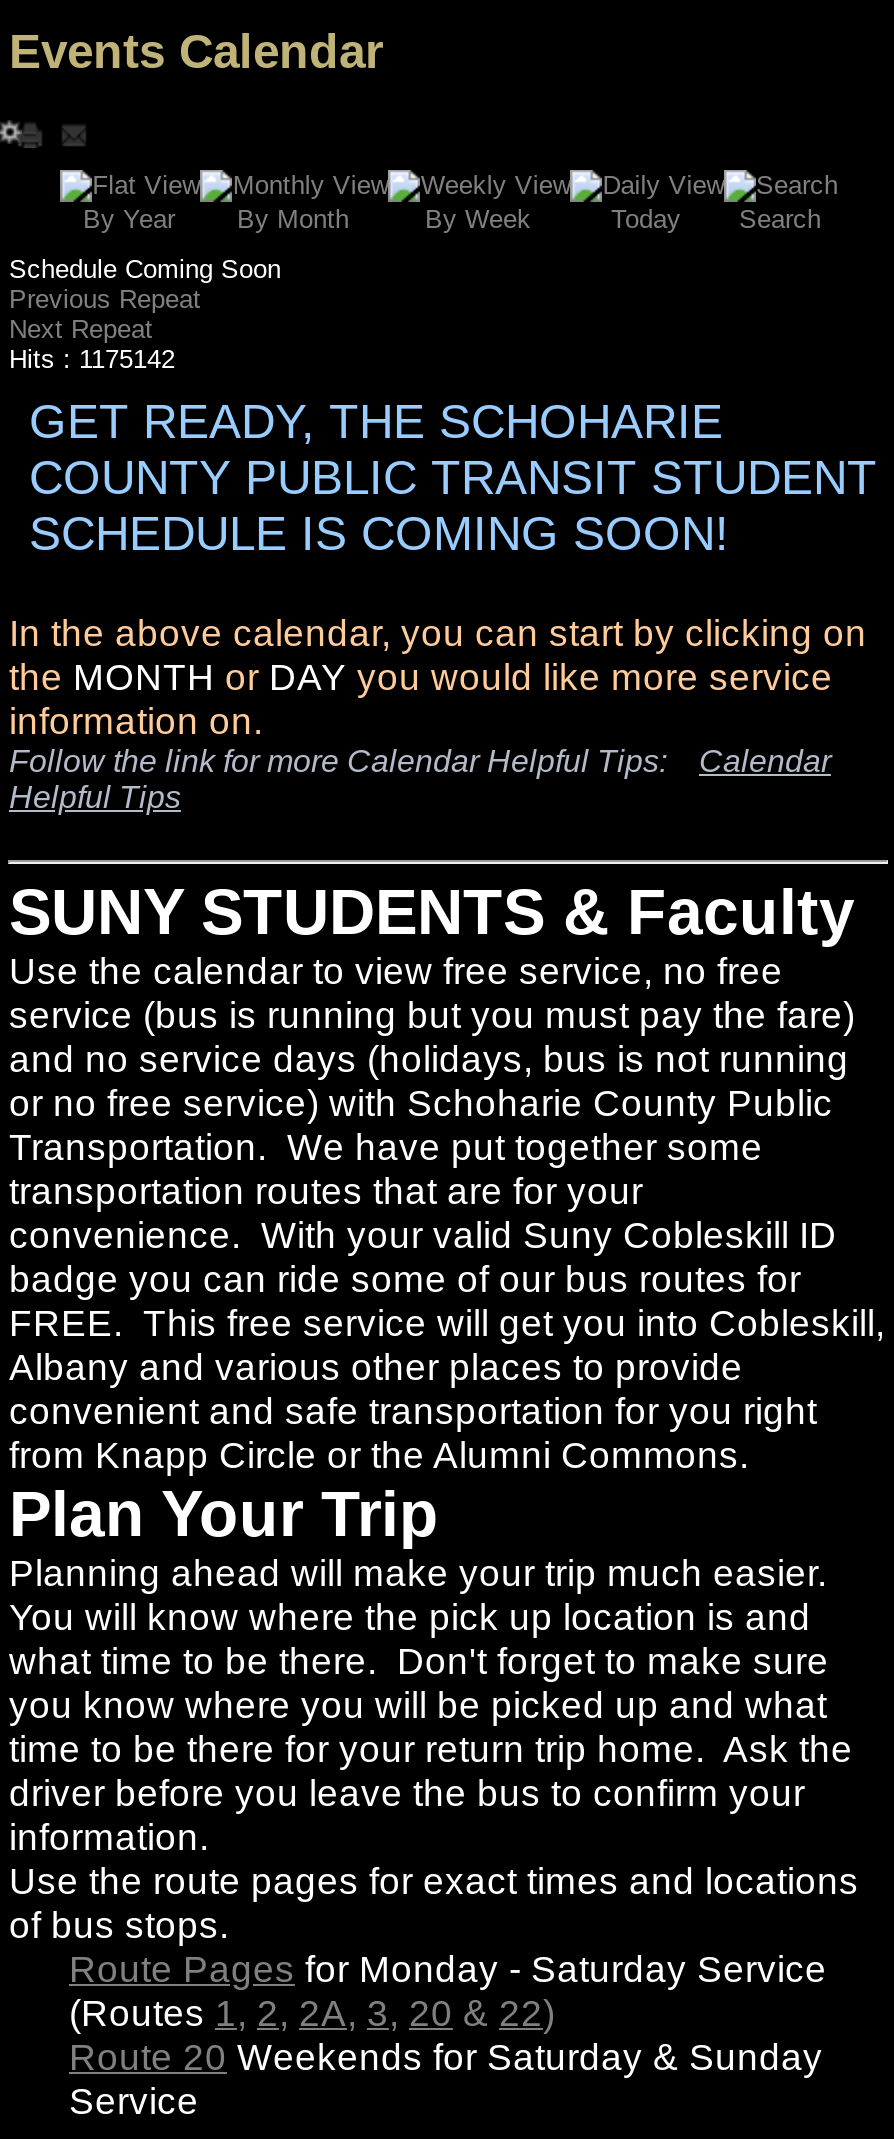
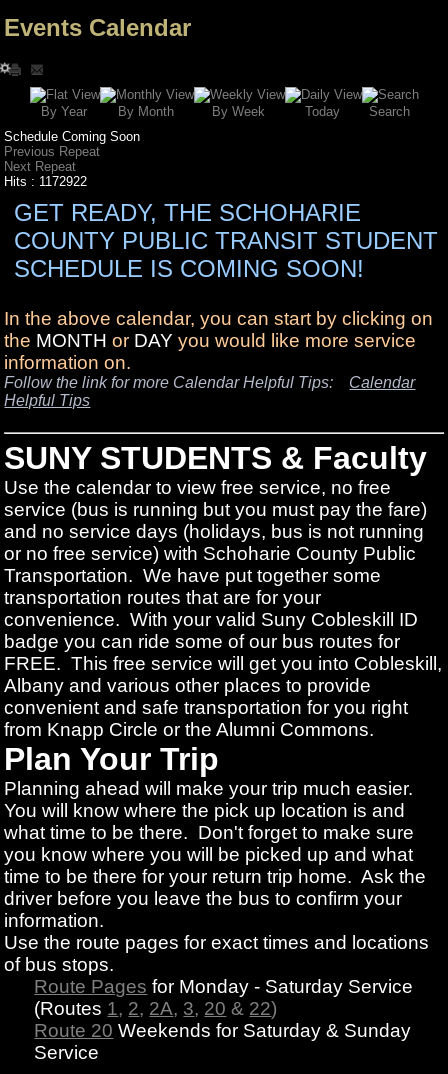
- Hits: 1175142
+ Hits: 1172922
